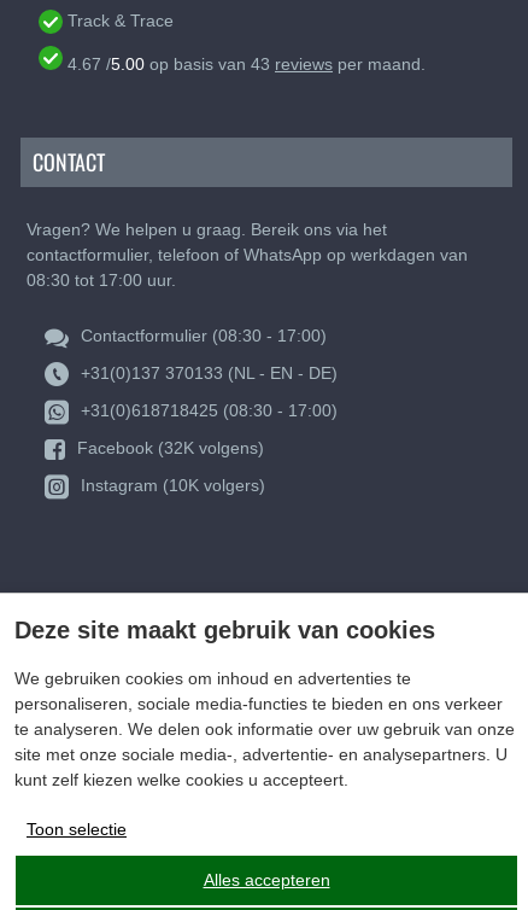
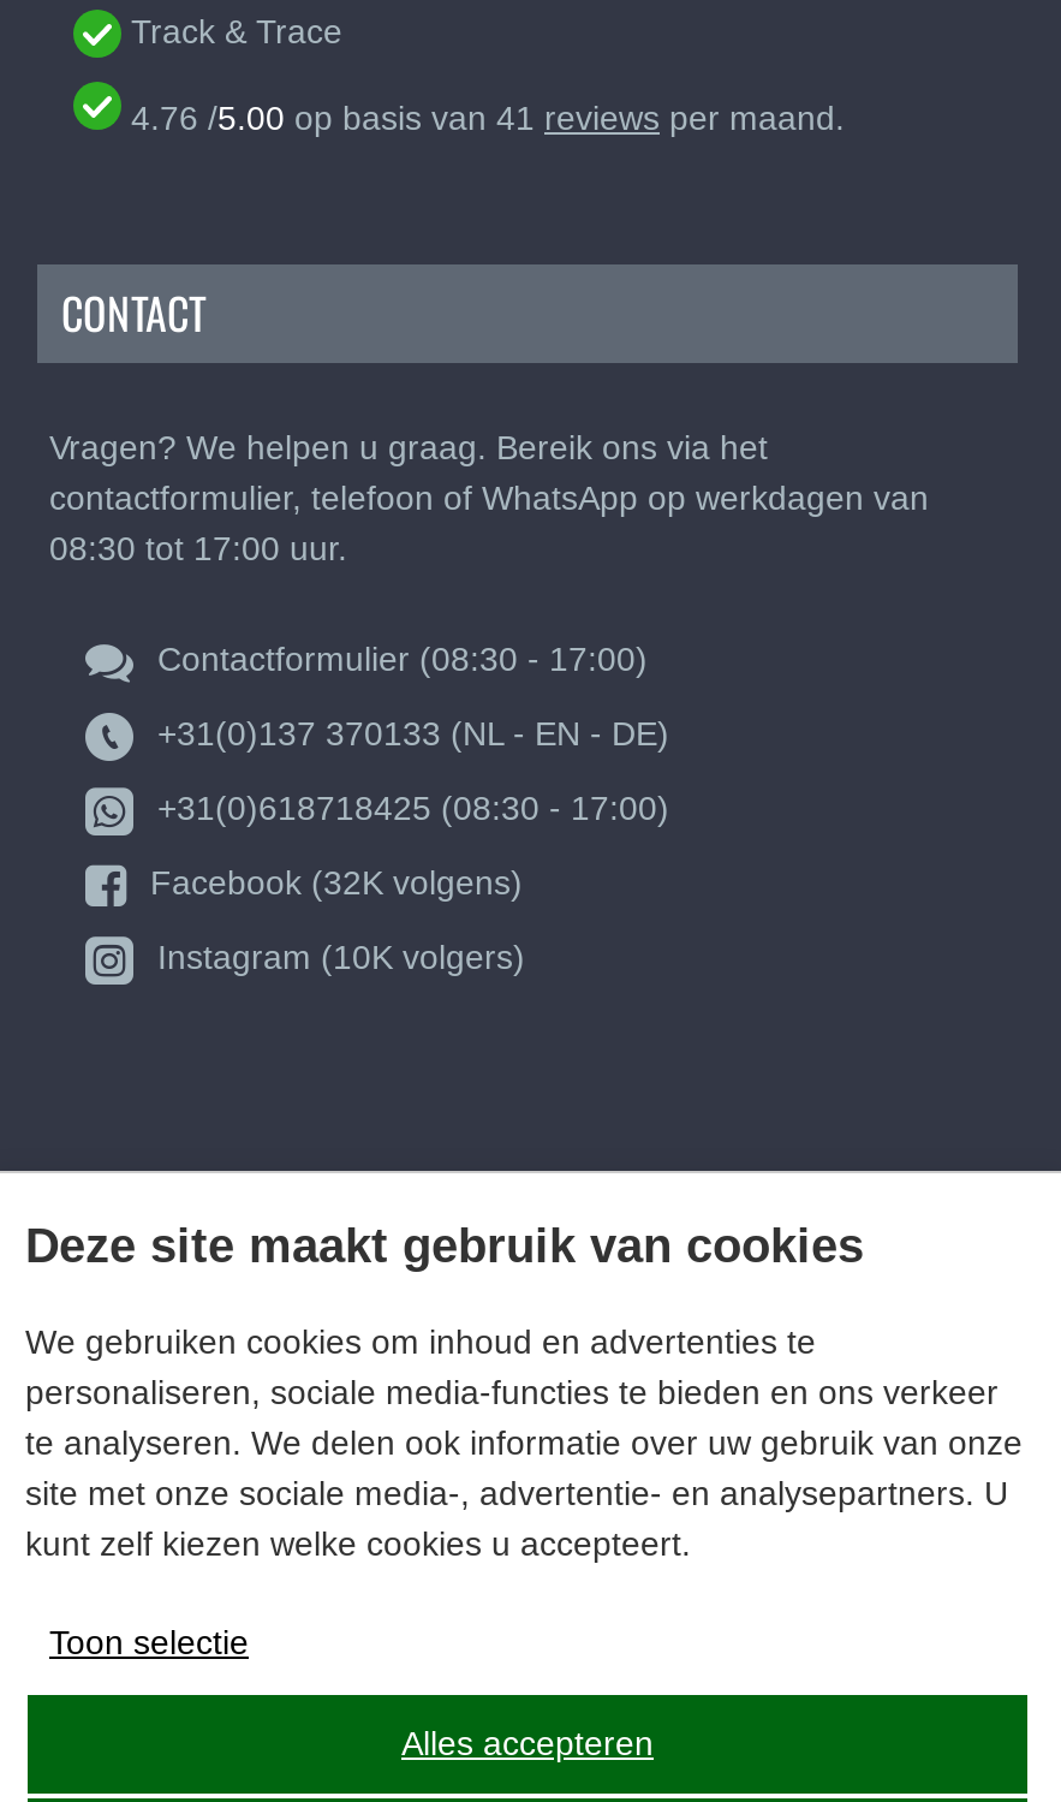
- 4.67 /5.00 op basis van 43 reviews per maand.
+ 4.76 /5.00 op basis van 41 reviews per maand.
